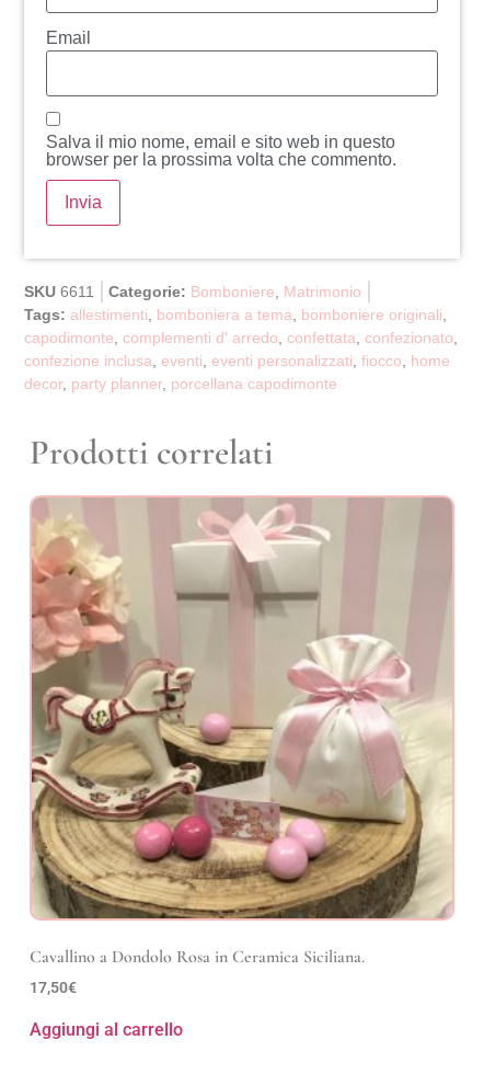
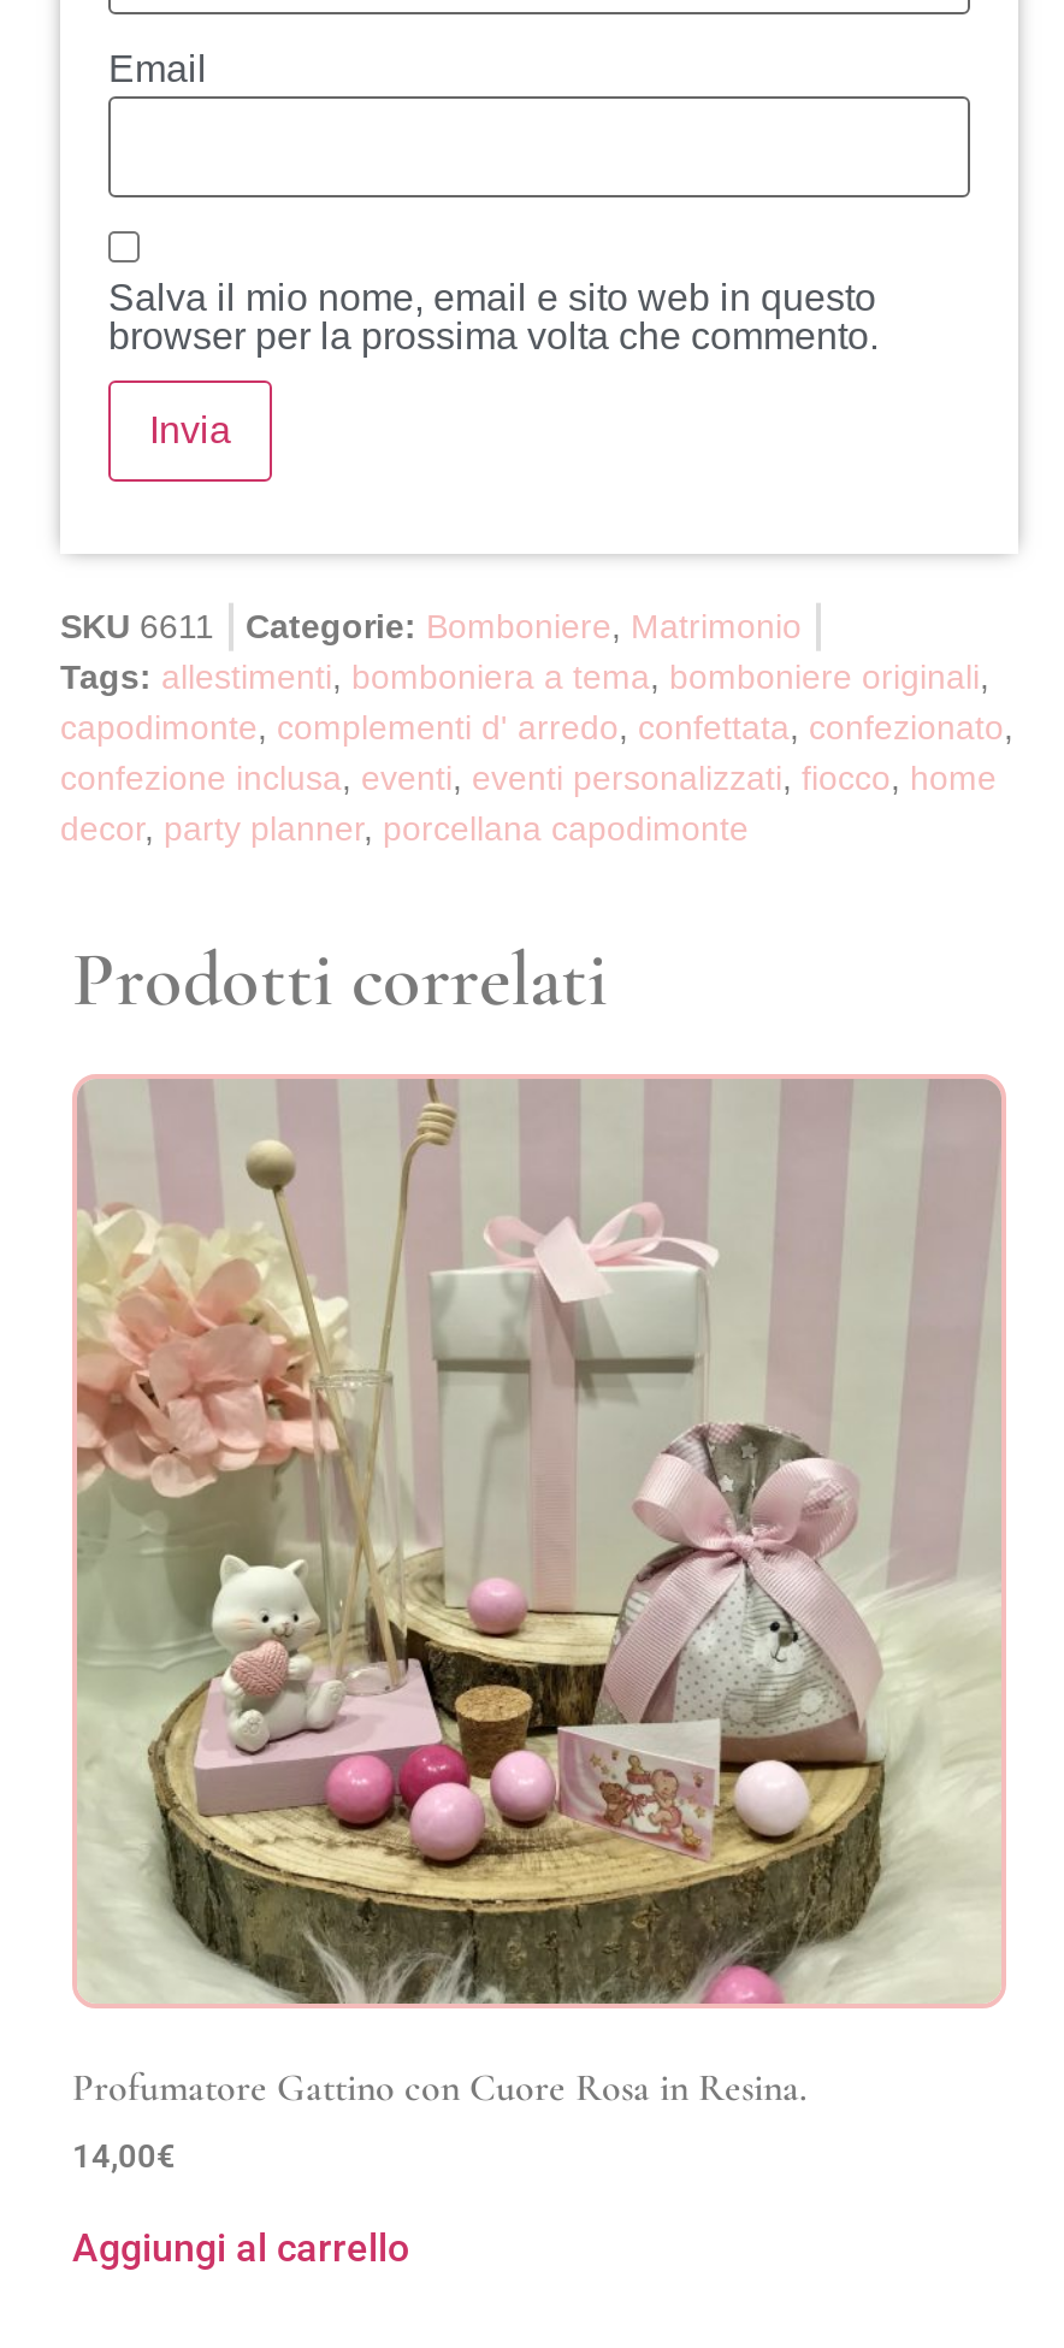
- [image]
- Cavallino a Dondolo Rosa in Ceramica Siciliana.
+ [image]
+ Profumatore Gattino con Cuore Rosa in Resina.

- 17,50€
+ 14,00€
